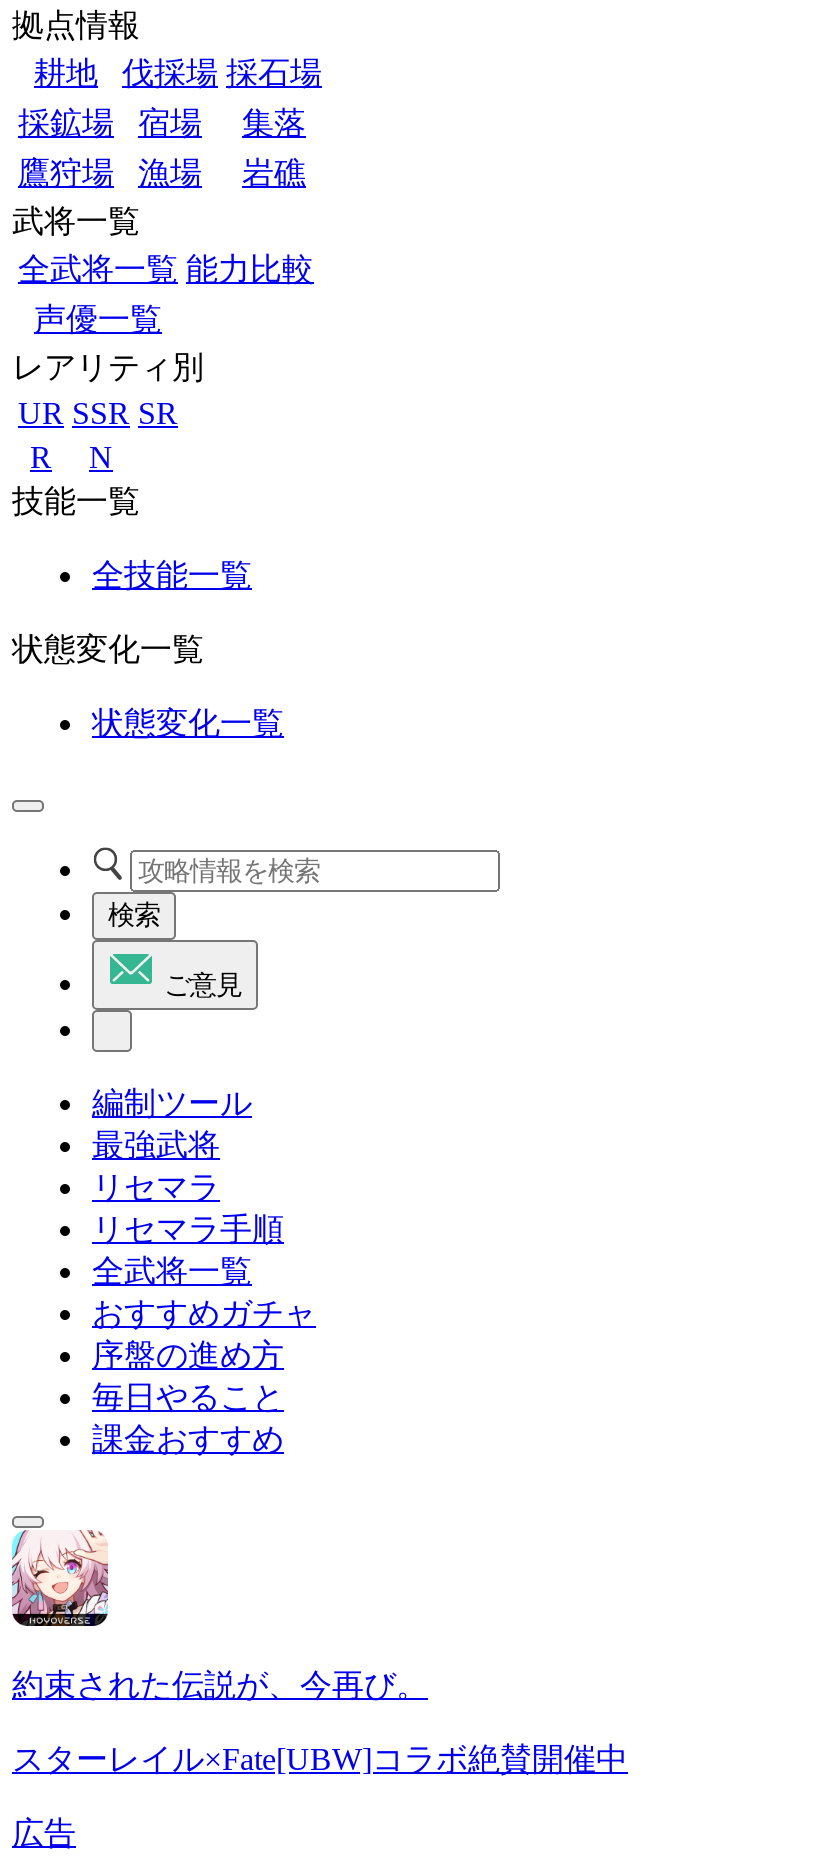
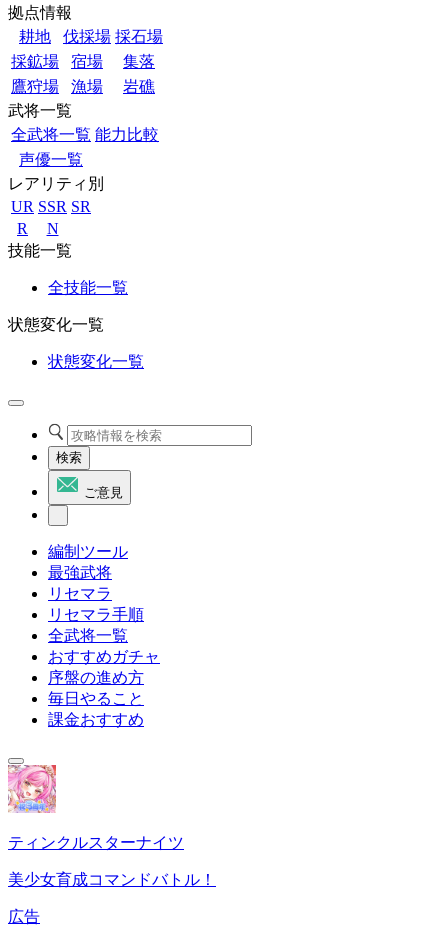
- [image]
- 約束された伝説が、今再び。
+ [image]
+ ティンクルスターナイツ

- スターレイル×Fate[UBW]コラボ絶賛開催中
+ 美少女育成コマンドバトル！
